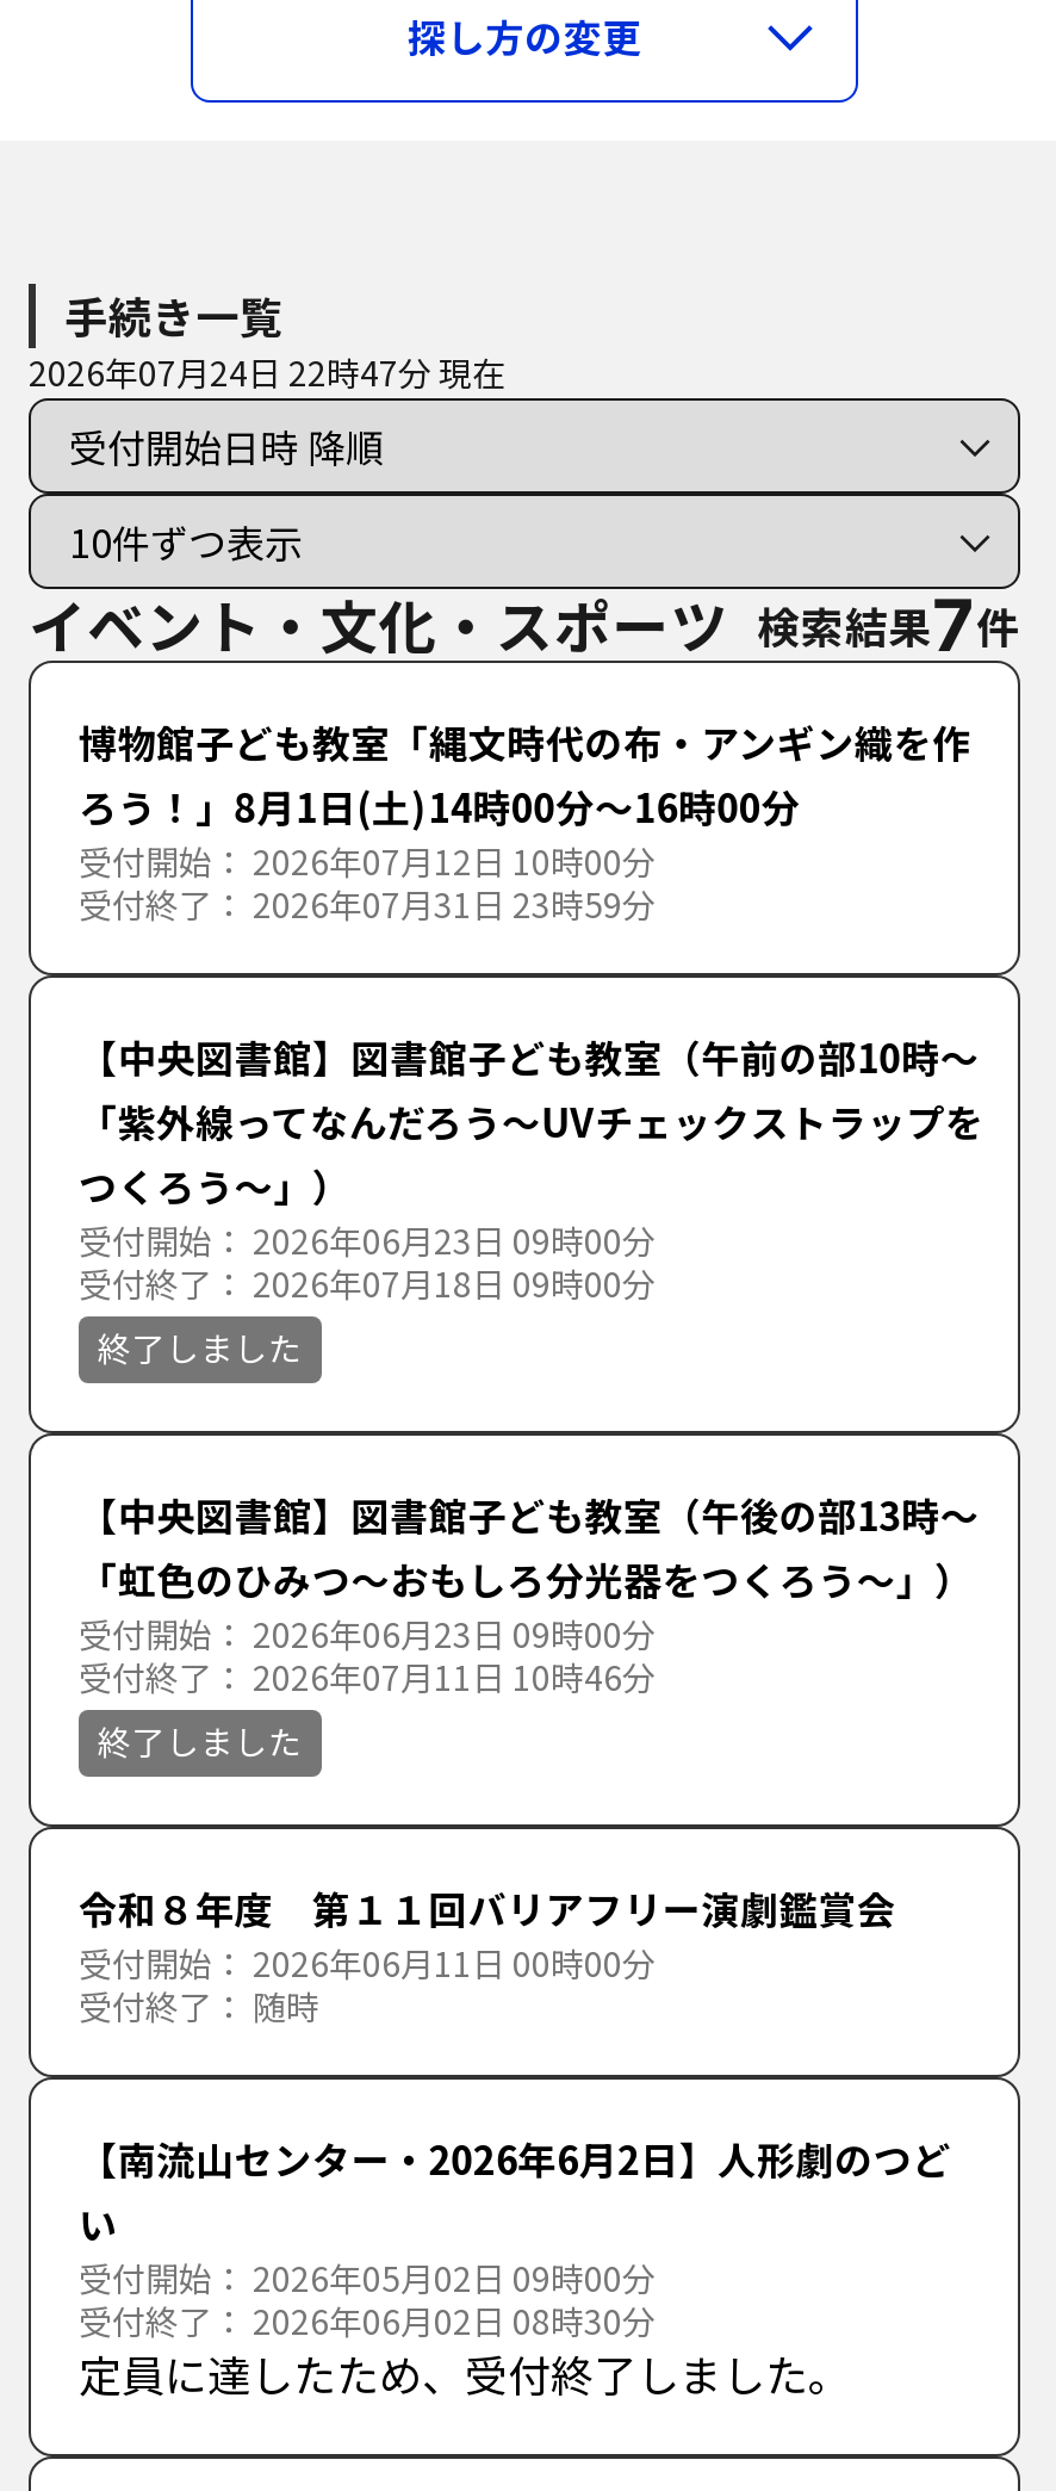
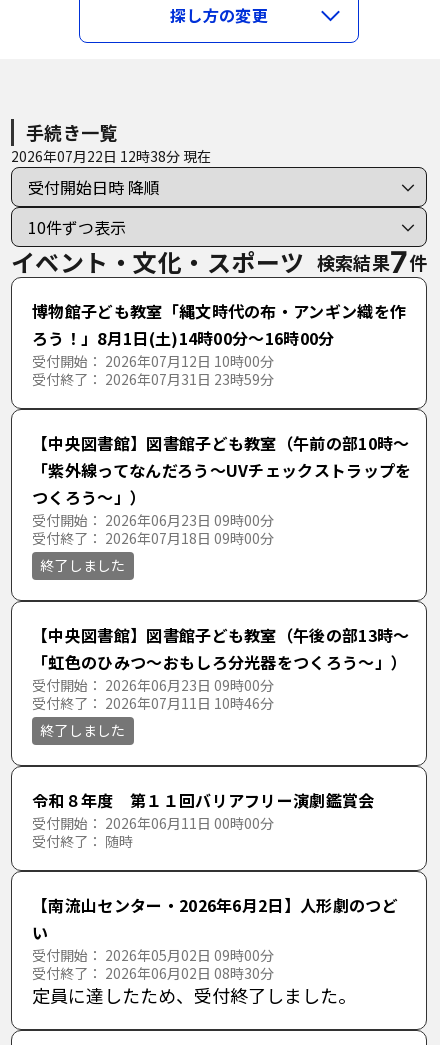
- 2026年07月24日 22時47分 現在
+ 2026年07月22日 12時38分 現在
